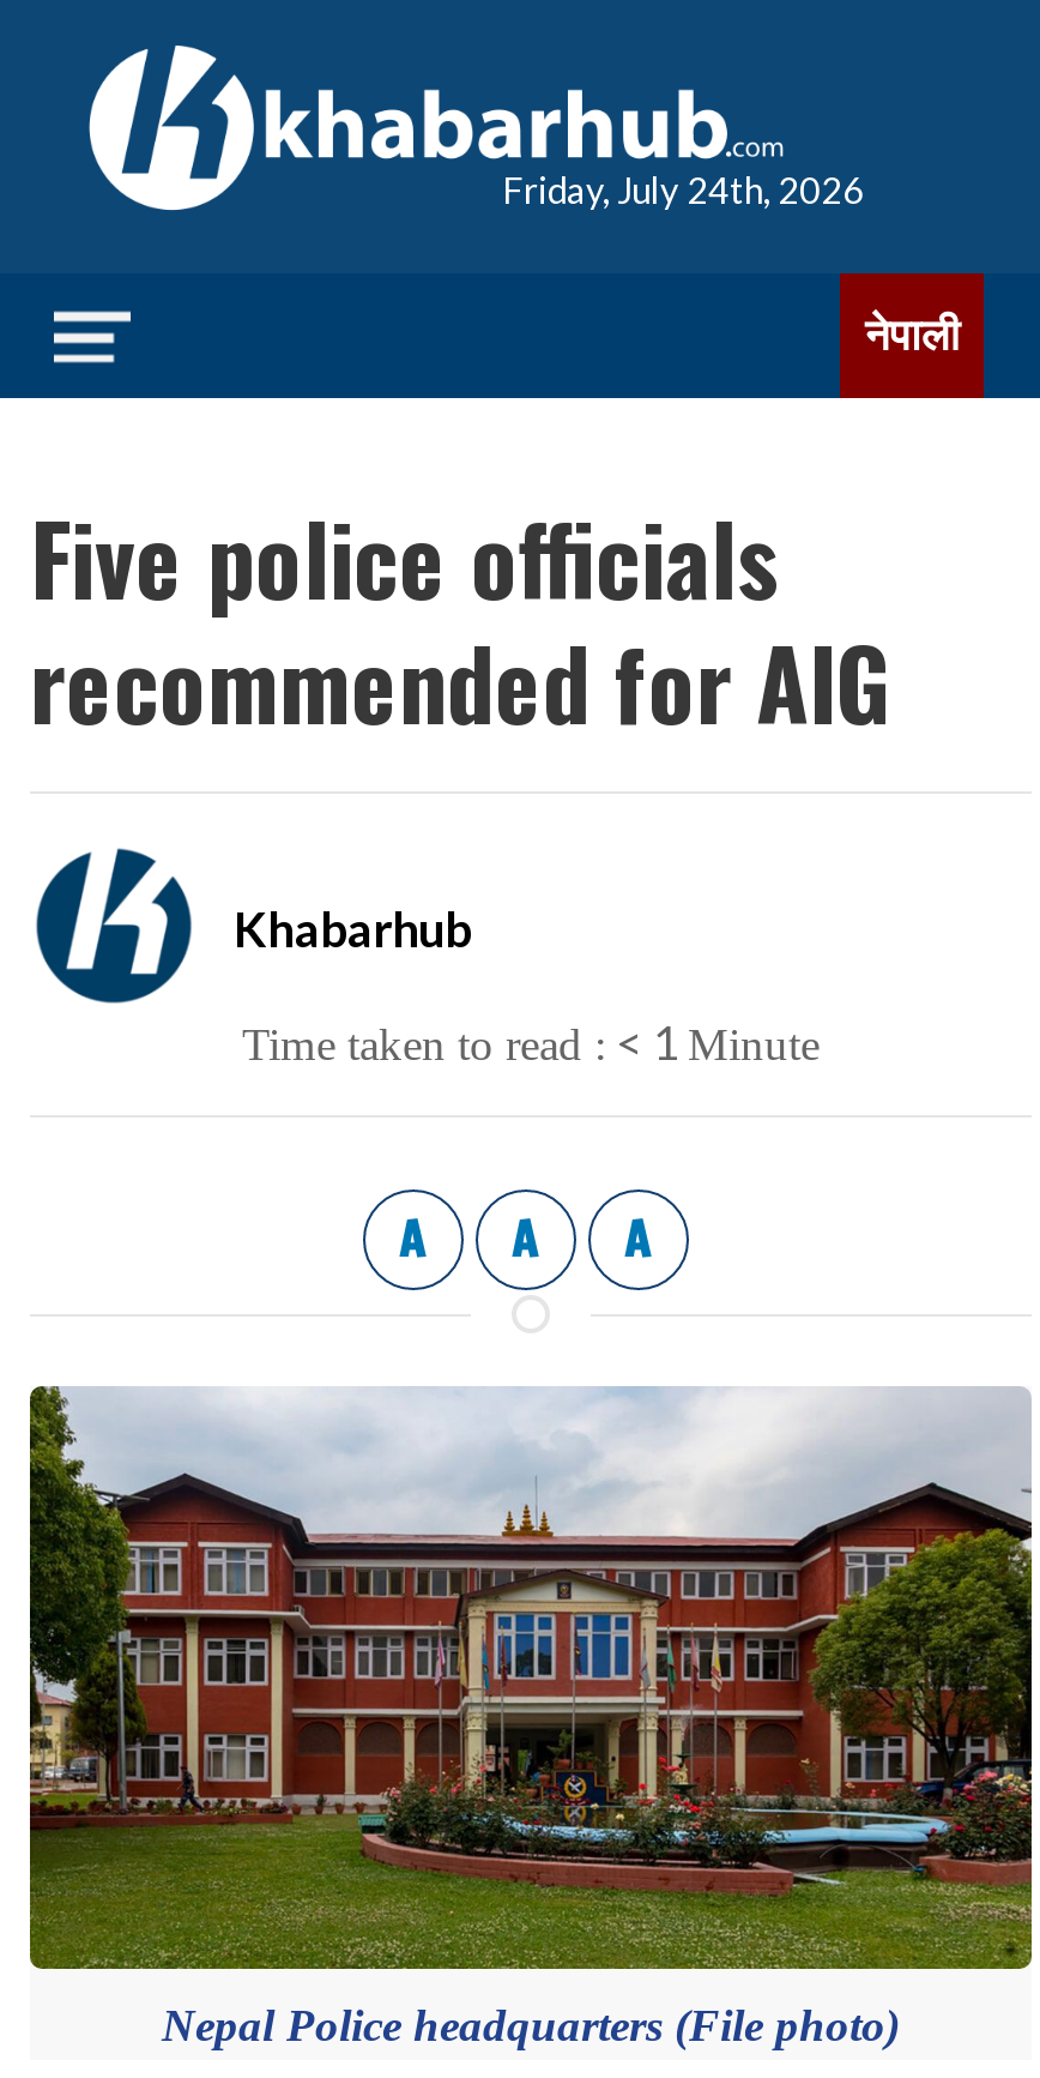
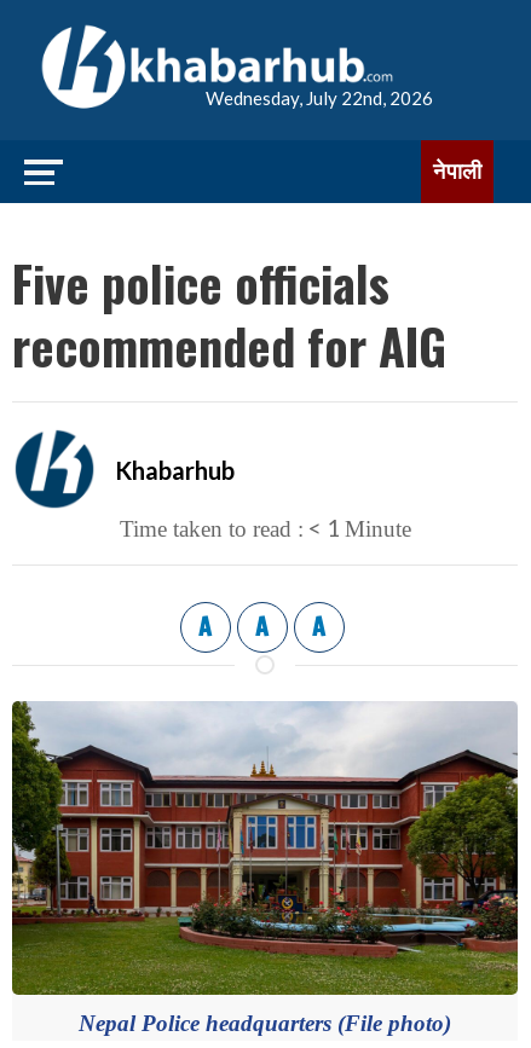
- Friday, July 24th, 2026
+ Wednesday, July 22nd, 2026
